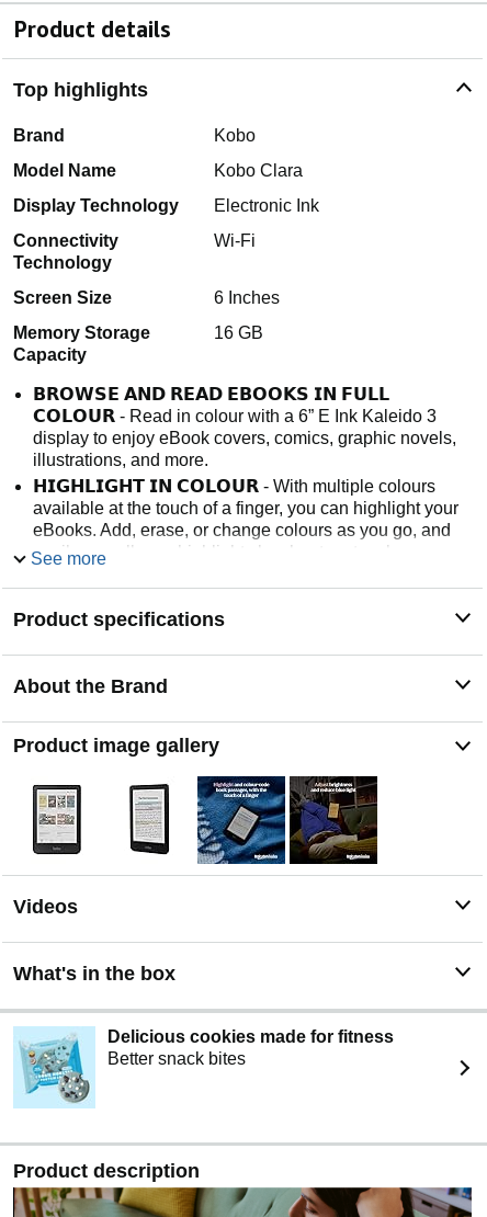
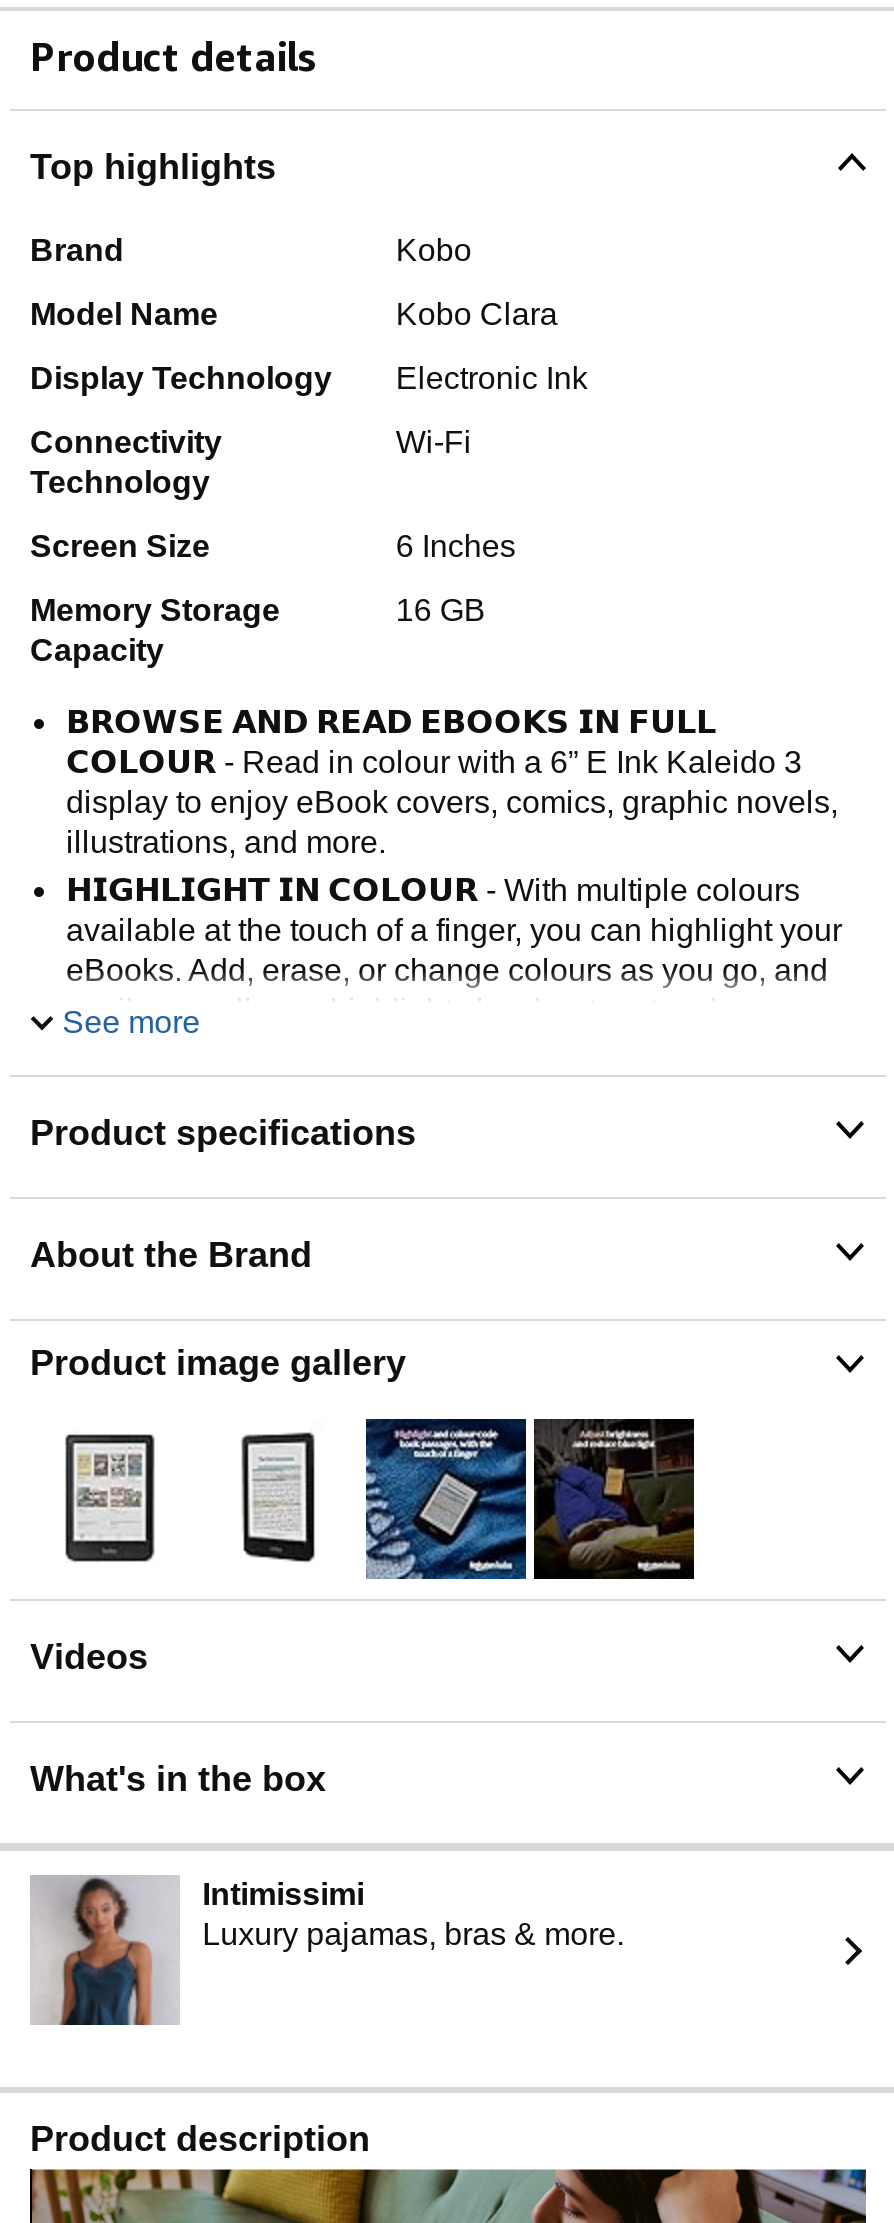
- [image]
- Delicious cookies made for fitness
- Better snack bites
+ [image]
+ Intimissimi
+ Luxury pajamas, bras & more.
